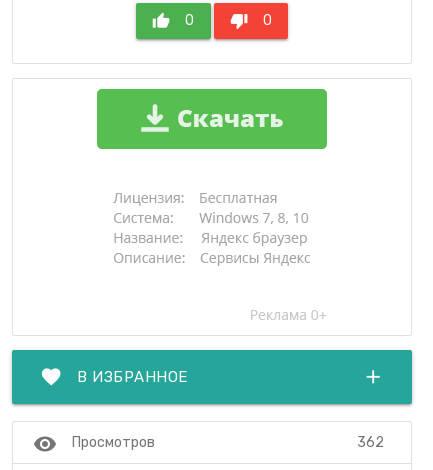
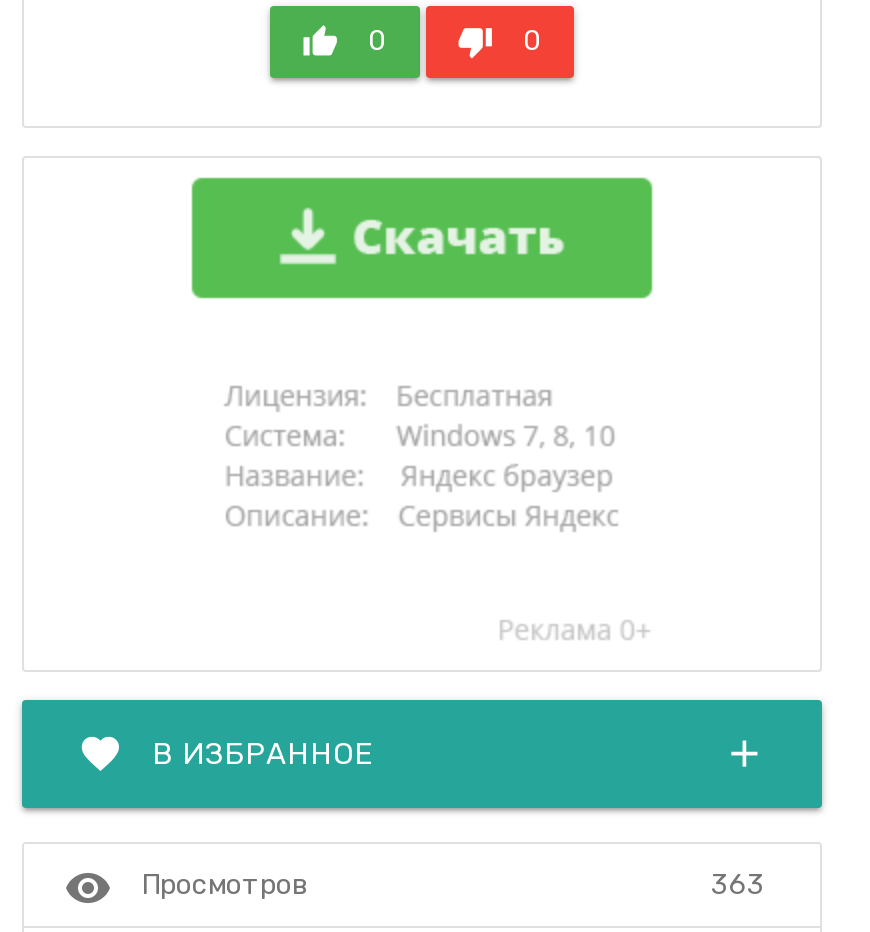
- 362
+ 363
